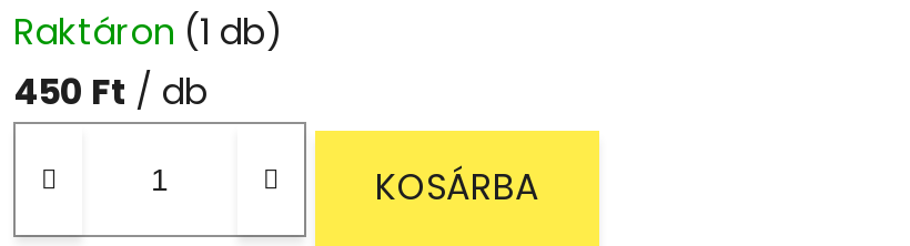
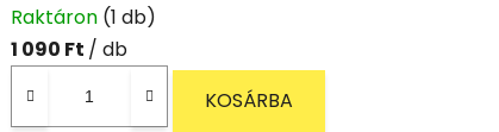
- 450 Ft / db
+ 1 090 Ft / db
